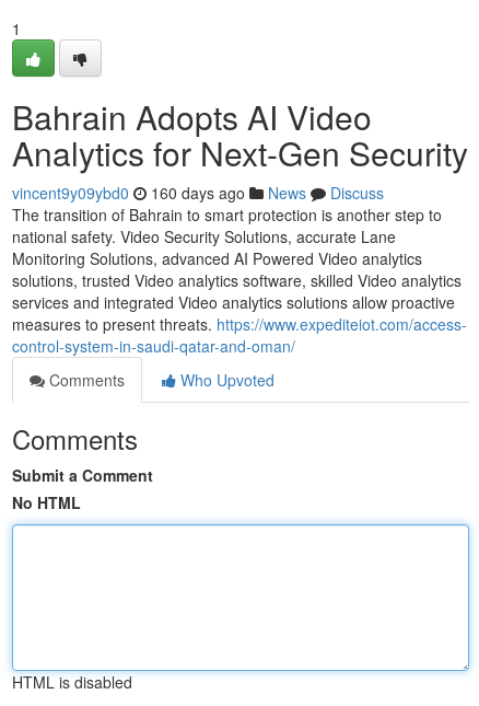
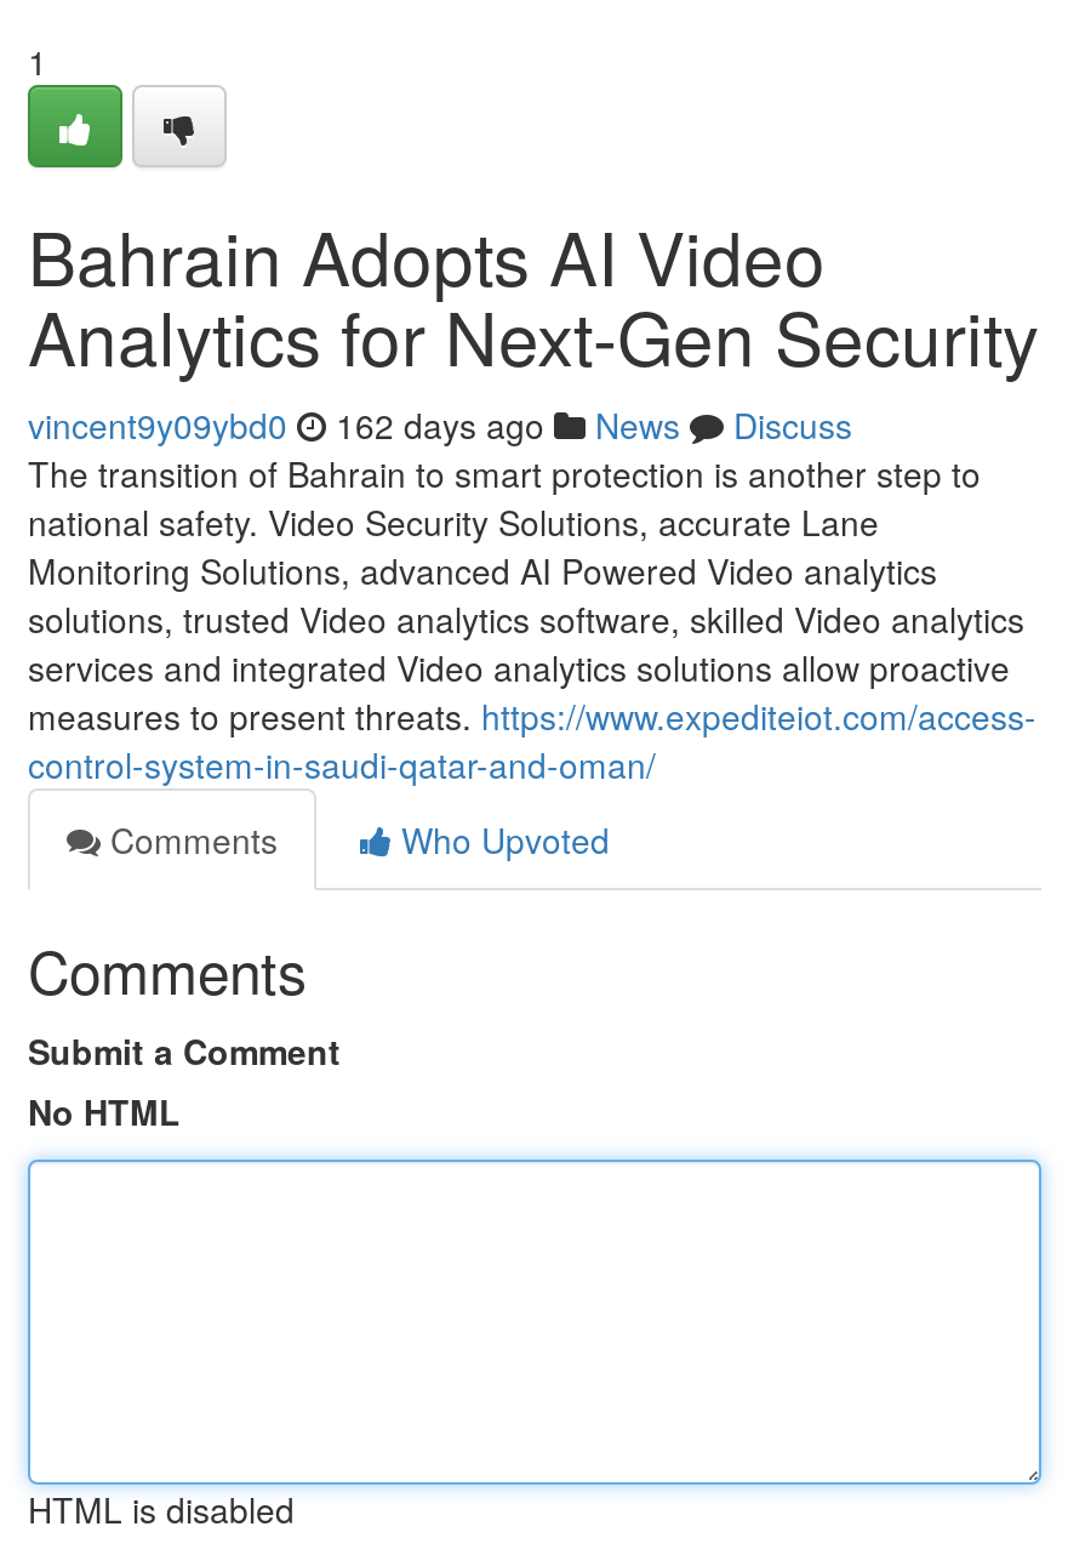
- vincent9y09ybd0 160 days ago News Discuss
+ vincent9y09ybd0 162 days ago News Discuss
